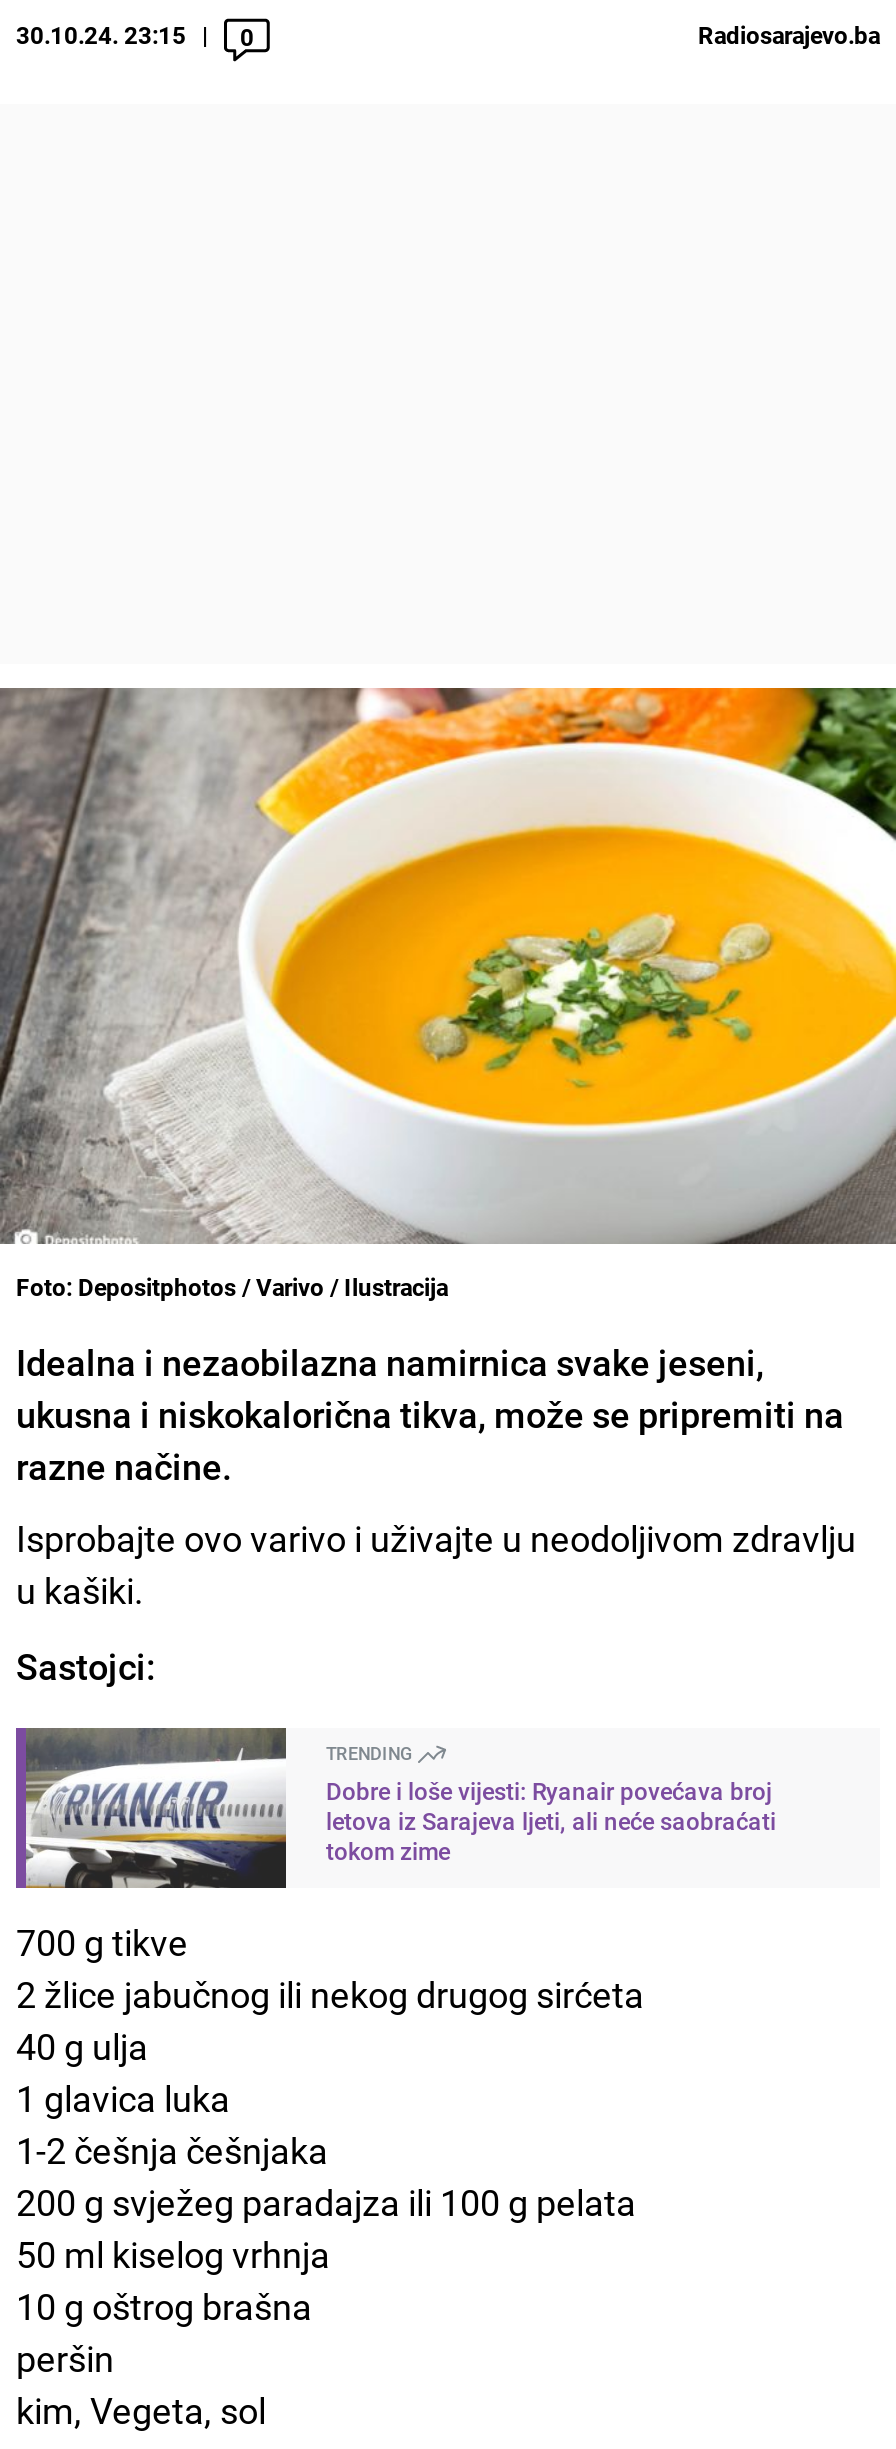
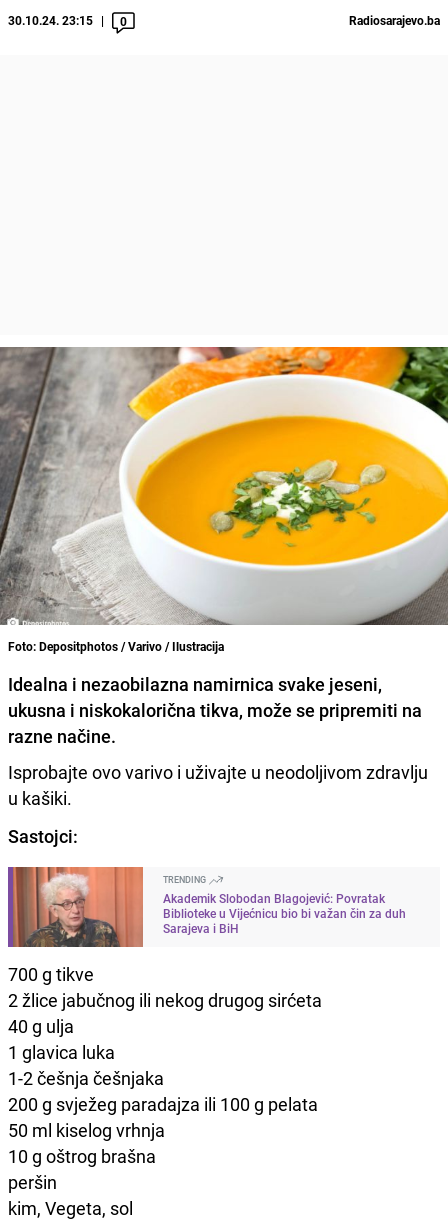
- [image]
- Dobre i loše vijesti: Ryanair povećava broj
- letova iz Sarajeva ljeti, ali neće saobraćati
- tokom zime
+ [image]
+ Akademik Slobodan Blagojević: Povratak
+ Biblioteke u Vijećnicu bio bi važan čin za duh
+ Sarajeva i BiH
